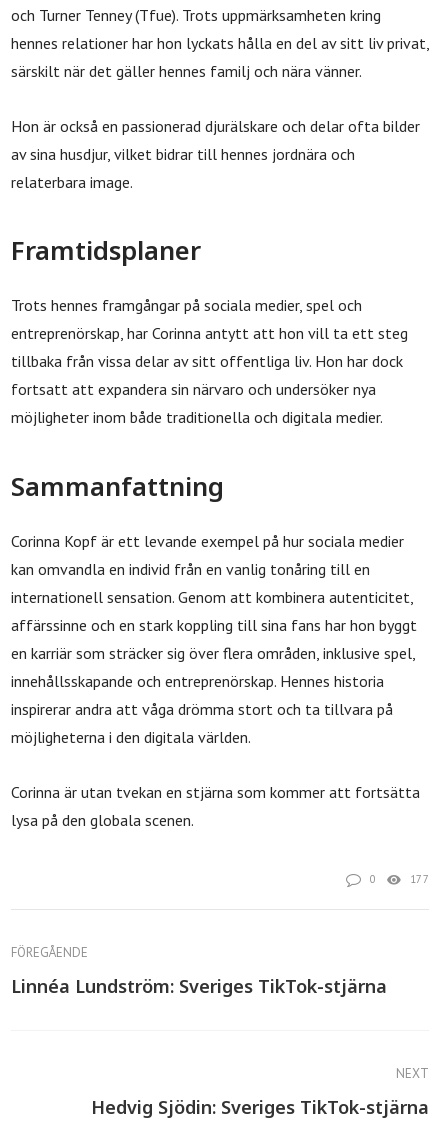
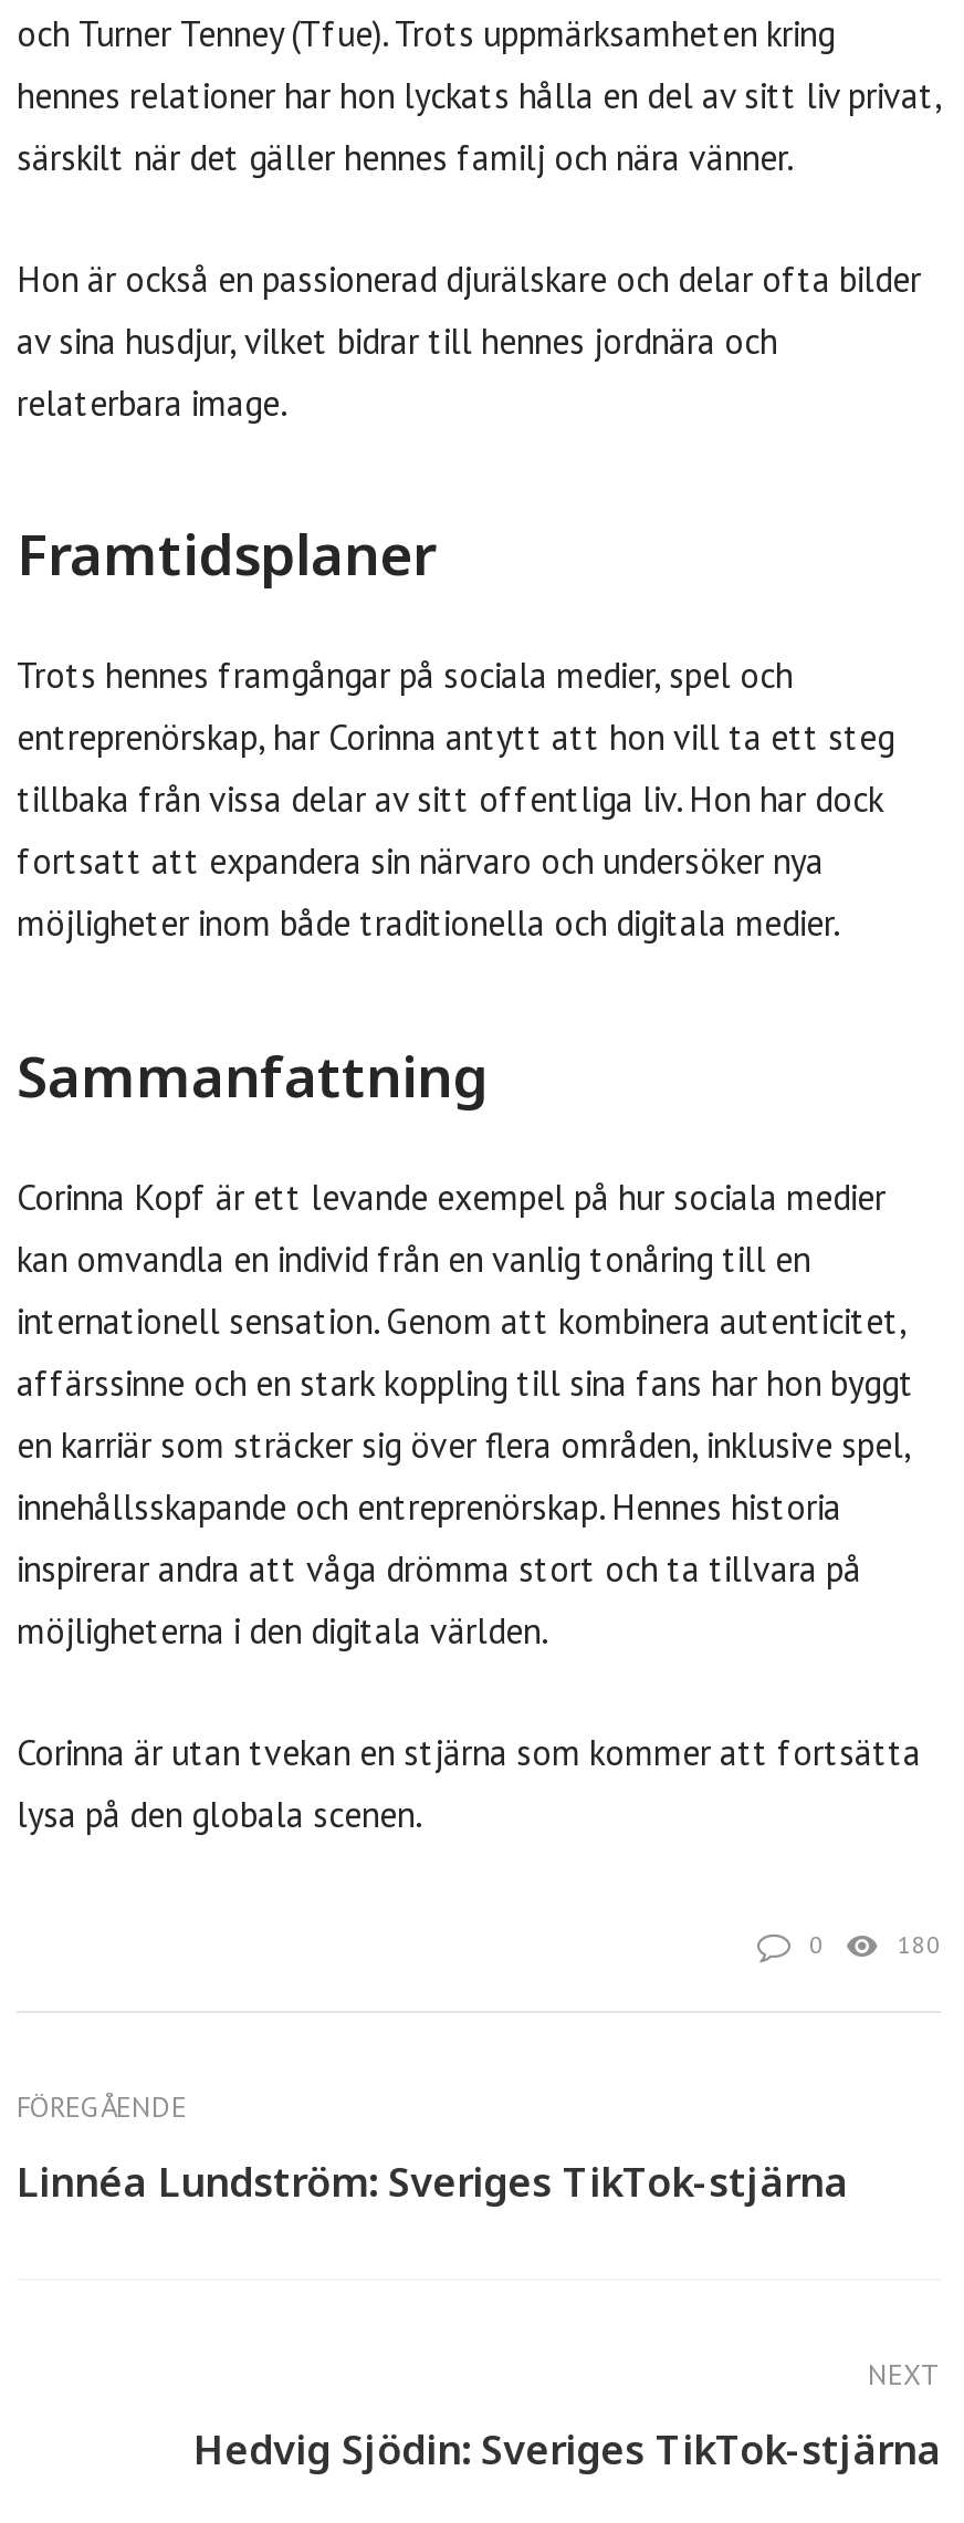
- 177
+ 180
